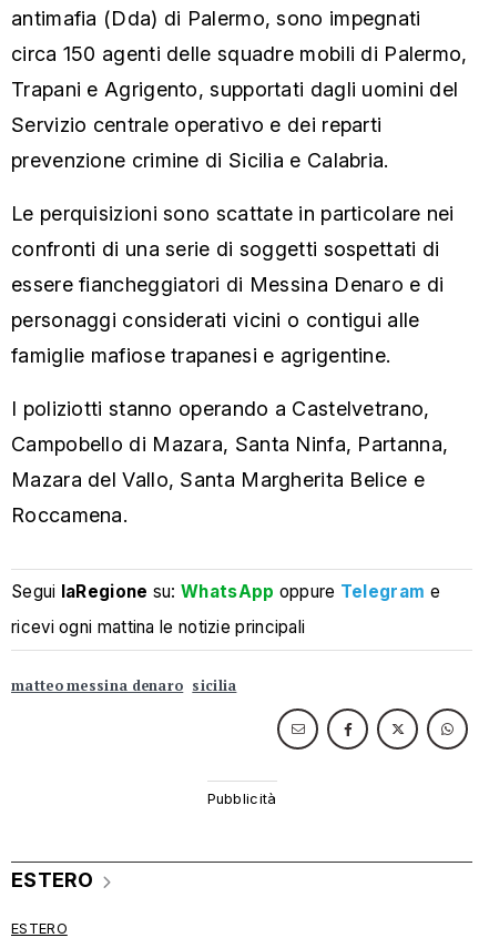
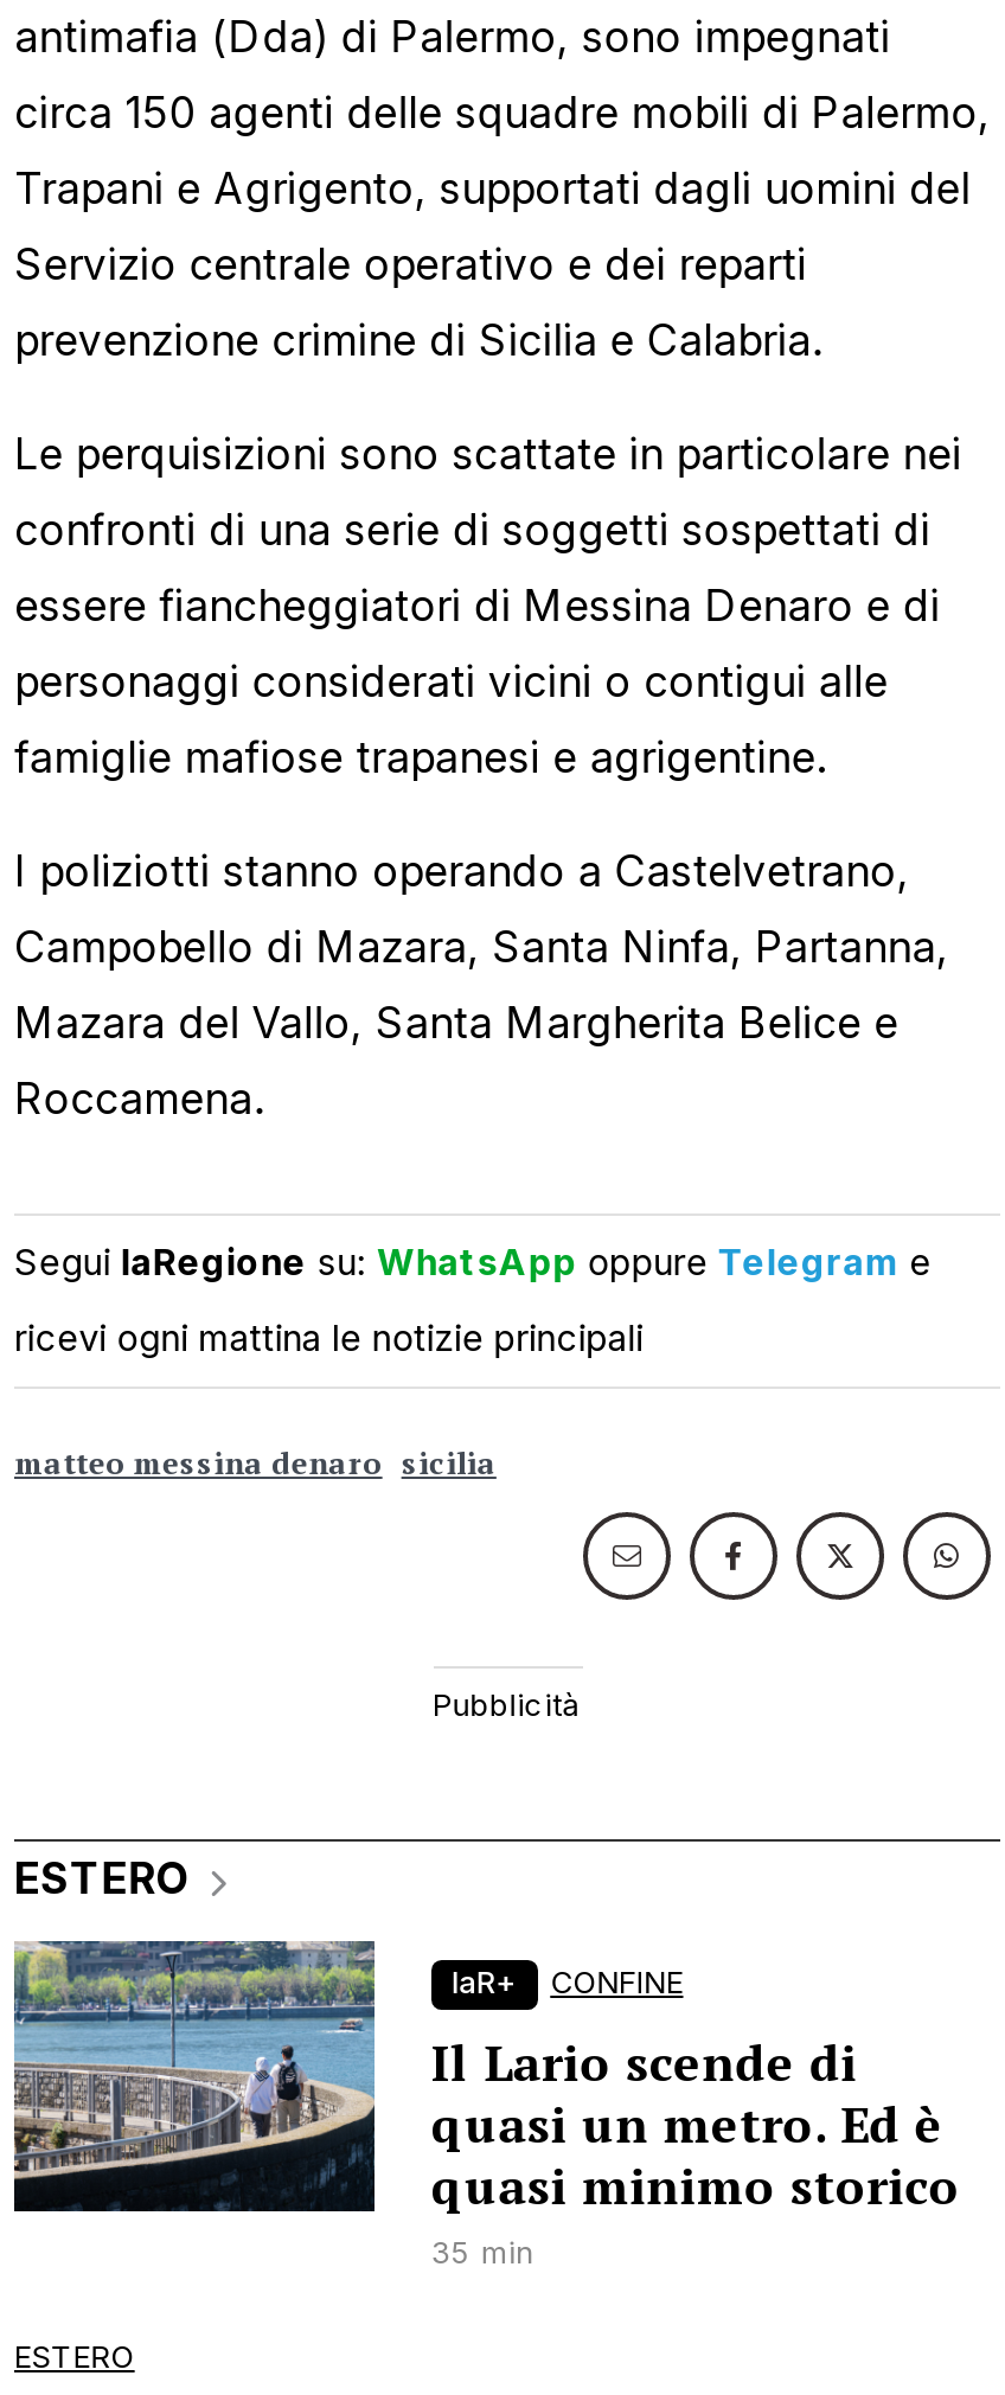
+ [image]
+ laR+
+ CONFINE
+ Il Lario scende di
+ quasi un metro. Ed è
+ quasi minimo storico
+ 35 min
